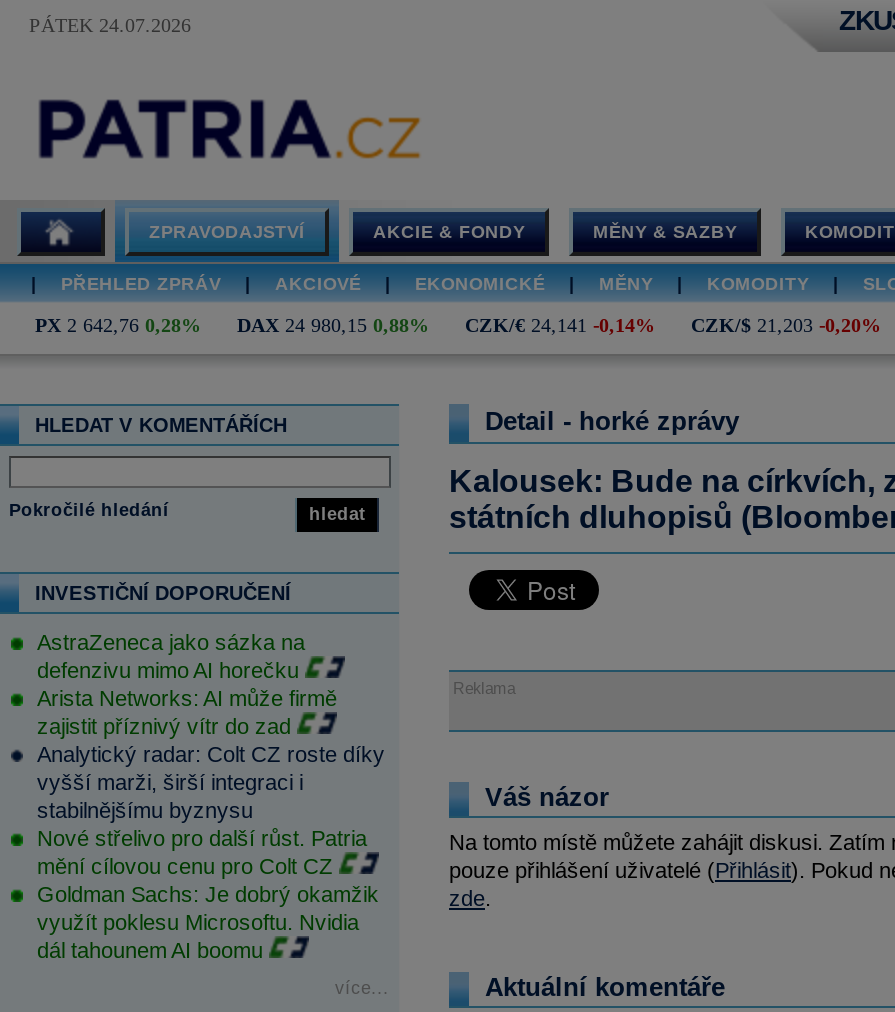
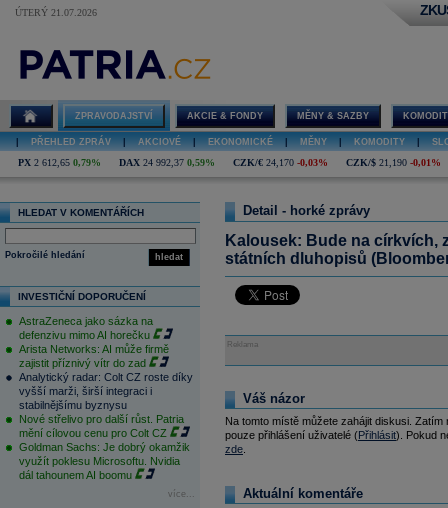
- PÁTEK 24.07.2026
+ ÚTERÝ 21.07.2026

- PX 2 642,76 0,28%
+ PX 2 612,65 0,79%

- DAX 24 980,15 0,88%
+ DAX 24 992,37 0,59%

- CZK/€ 24,141 -0,14%
+ CZK/€ 24,170 -0,03%

- CZK/$ 21,203 -0,20%
+ CZK/$ 21,190 -0,01%
